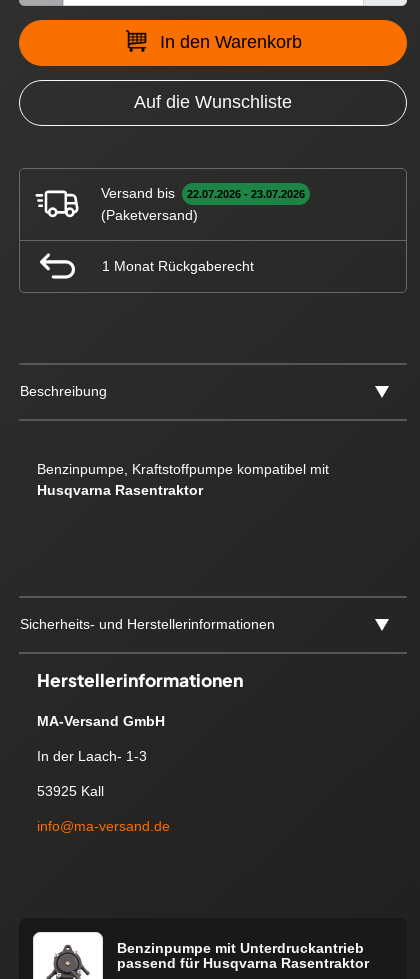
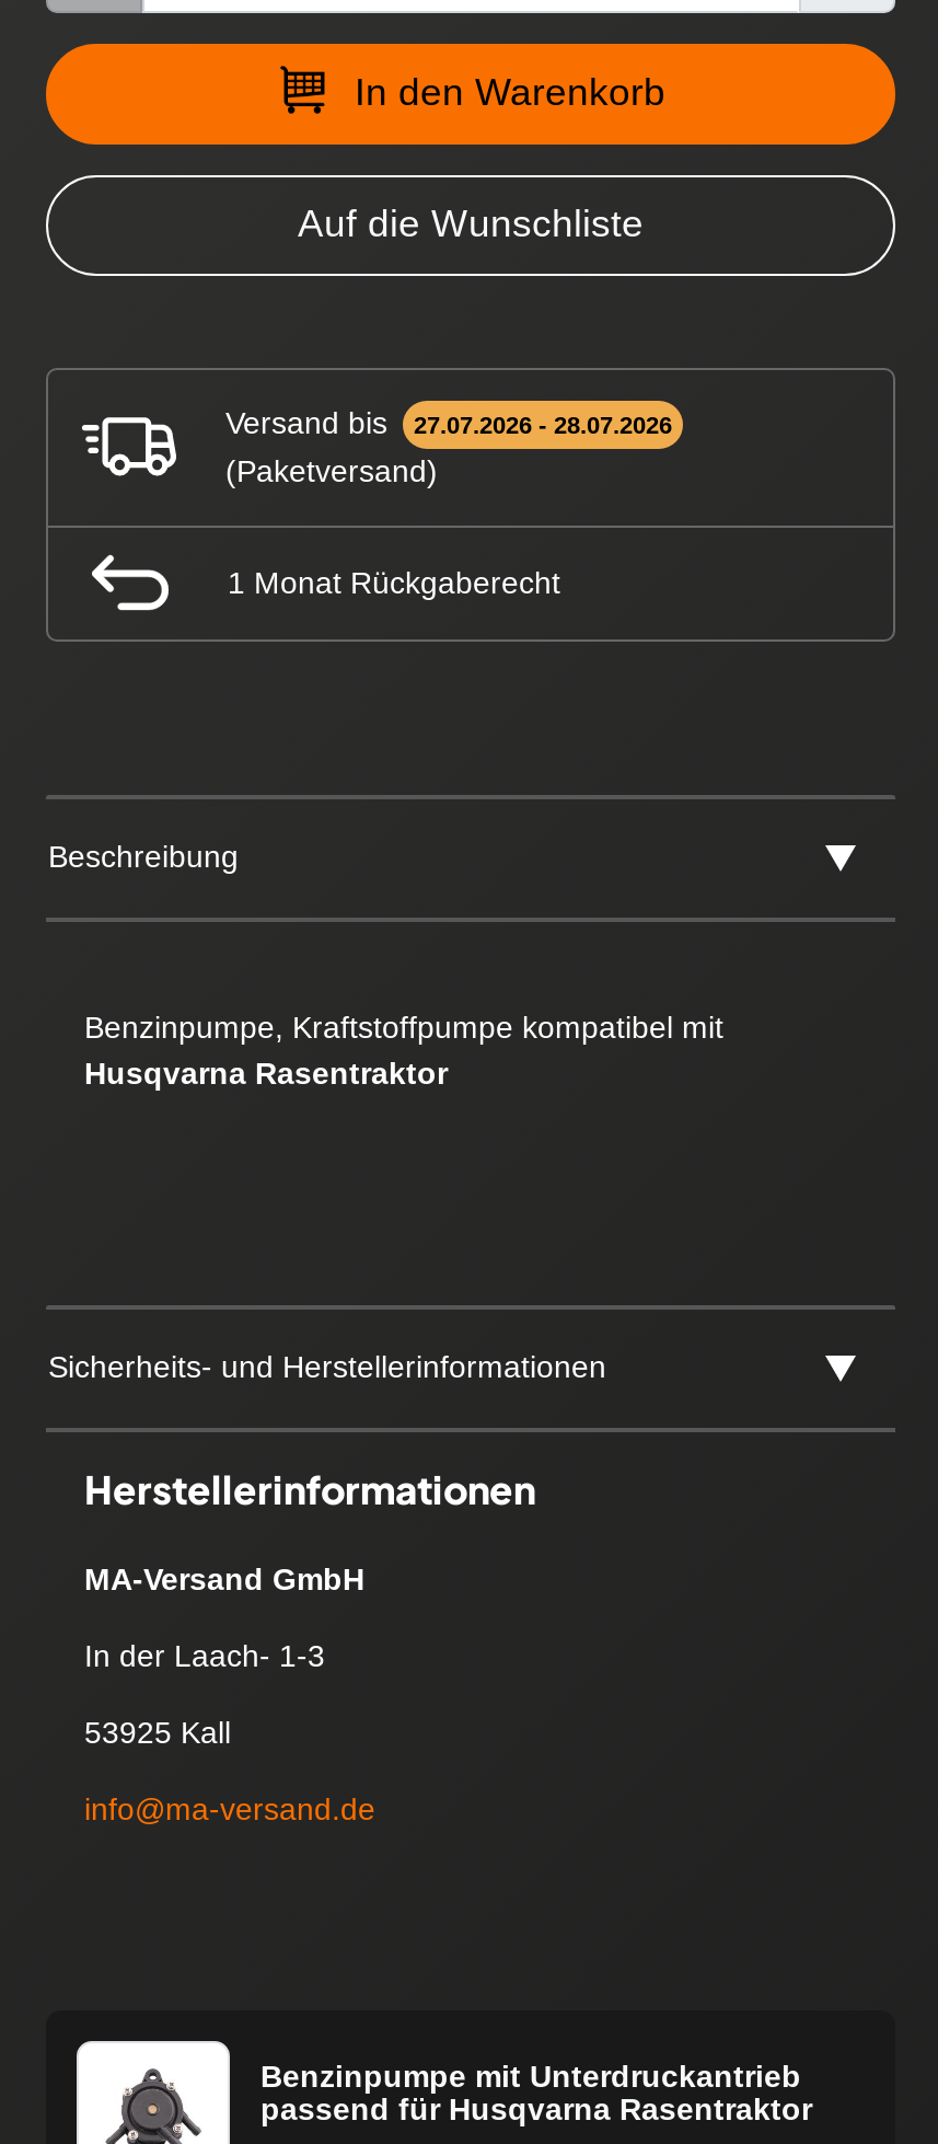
- Versand bis 22.07.2026 - 23.07.2026
+ Versand bis 27.07.2026 - 28.07.2026
